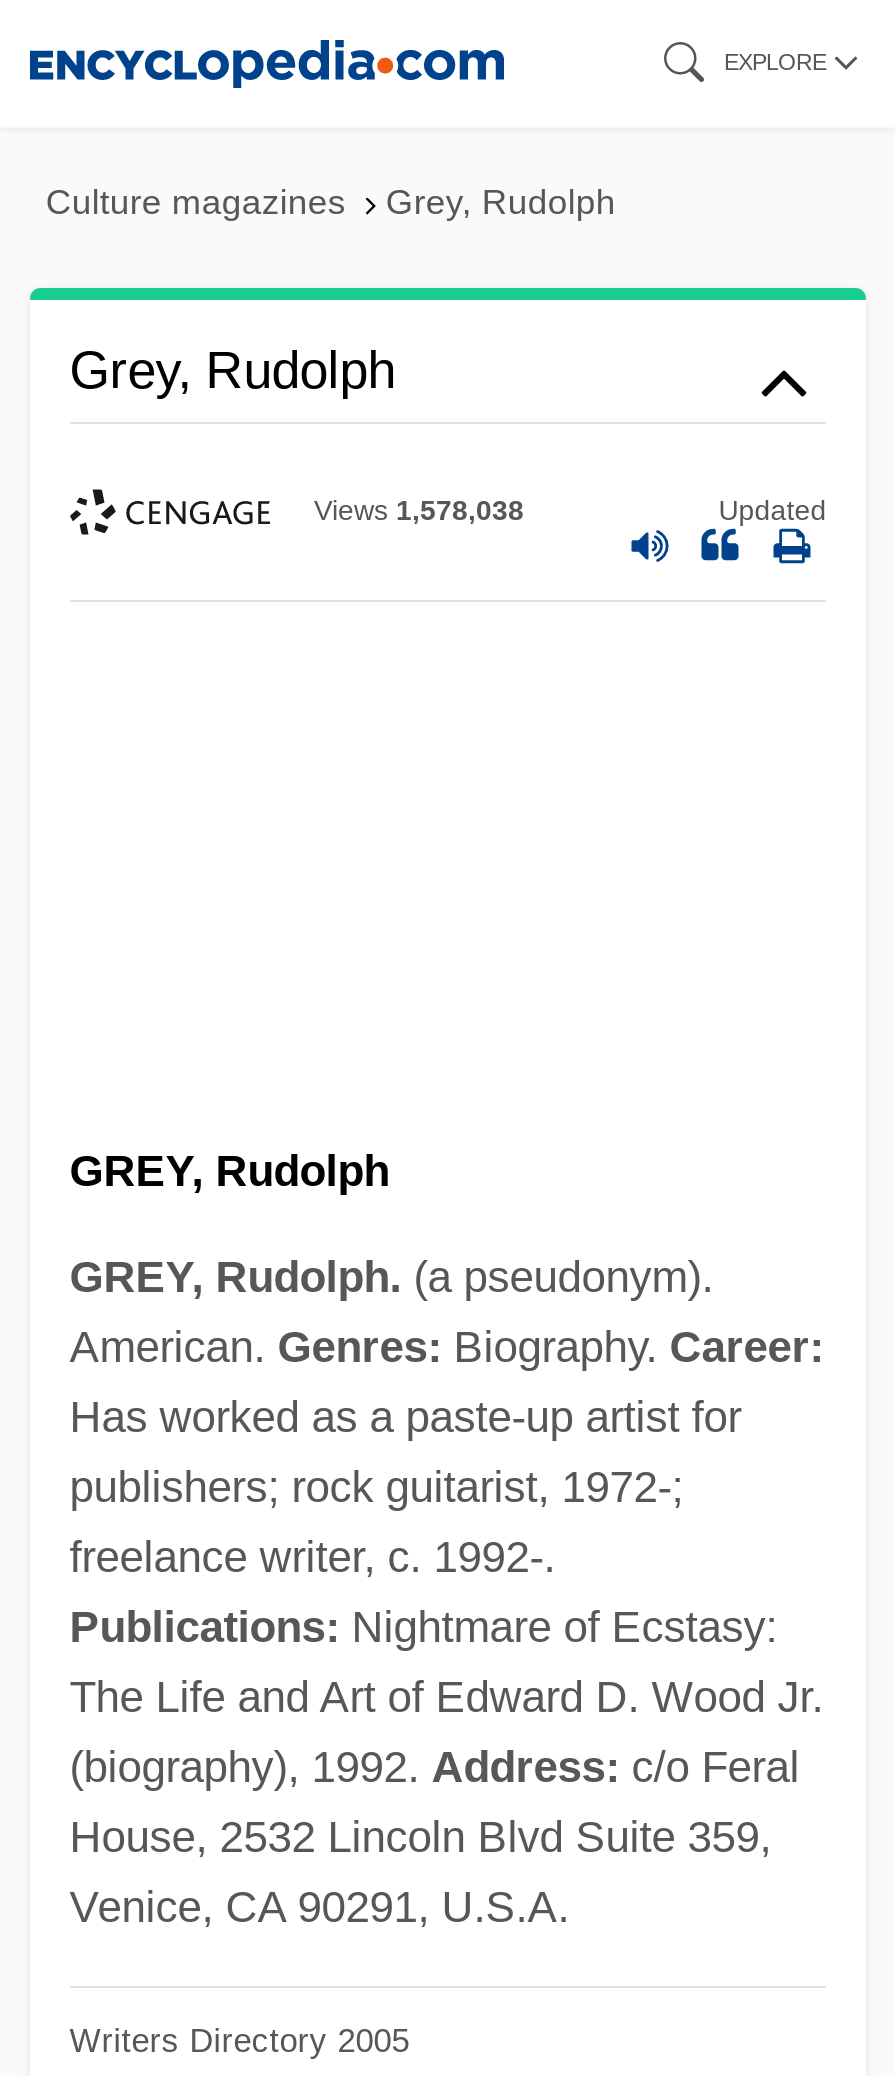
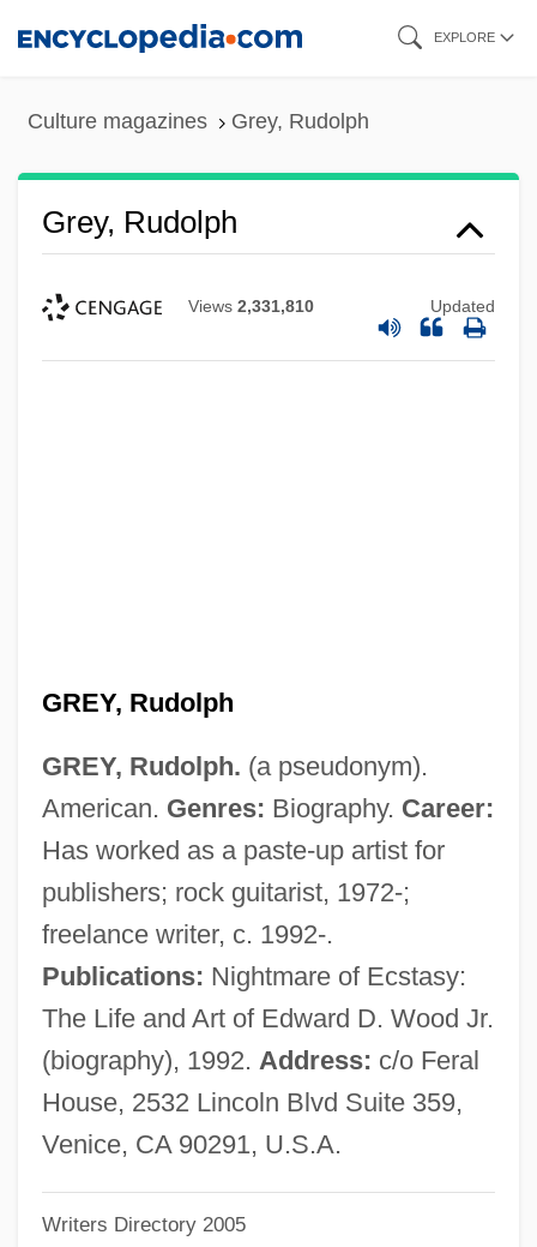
- Views 1,578,038
+ Views 2,331,810
